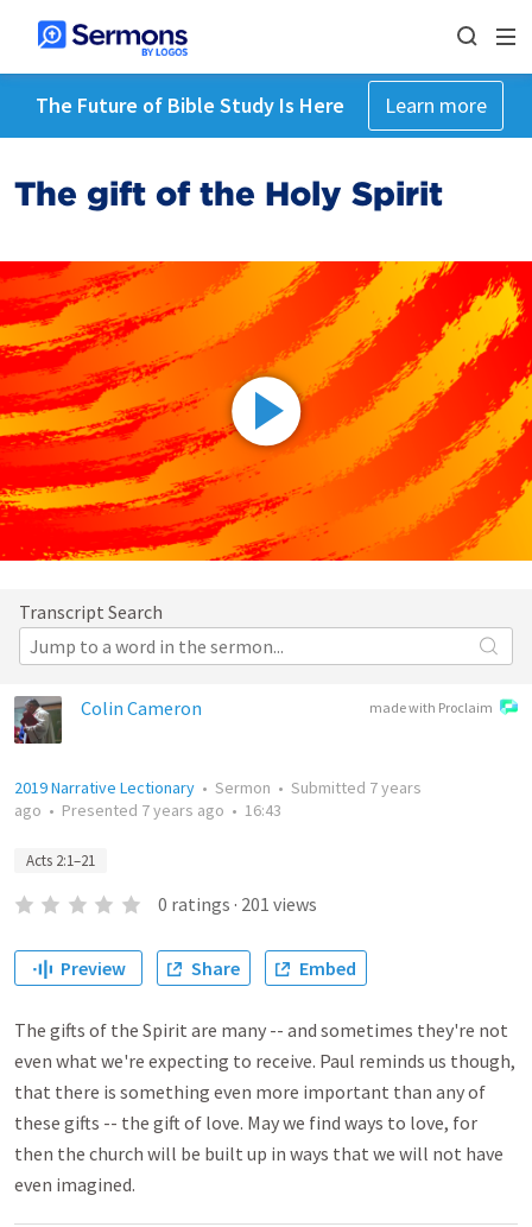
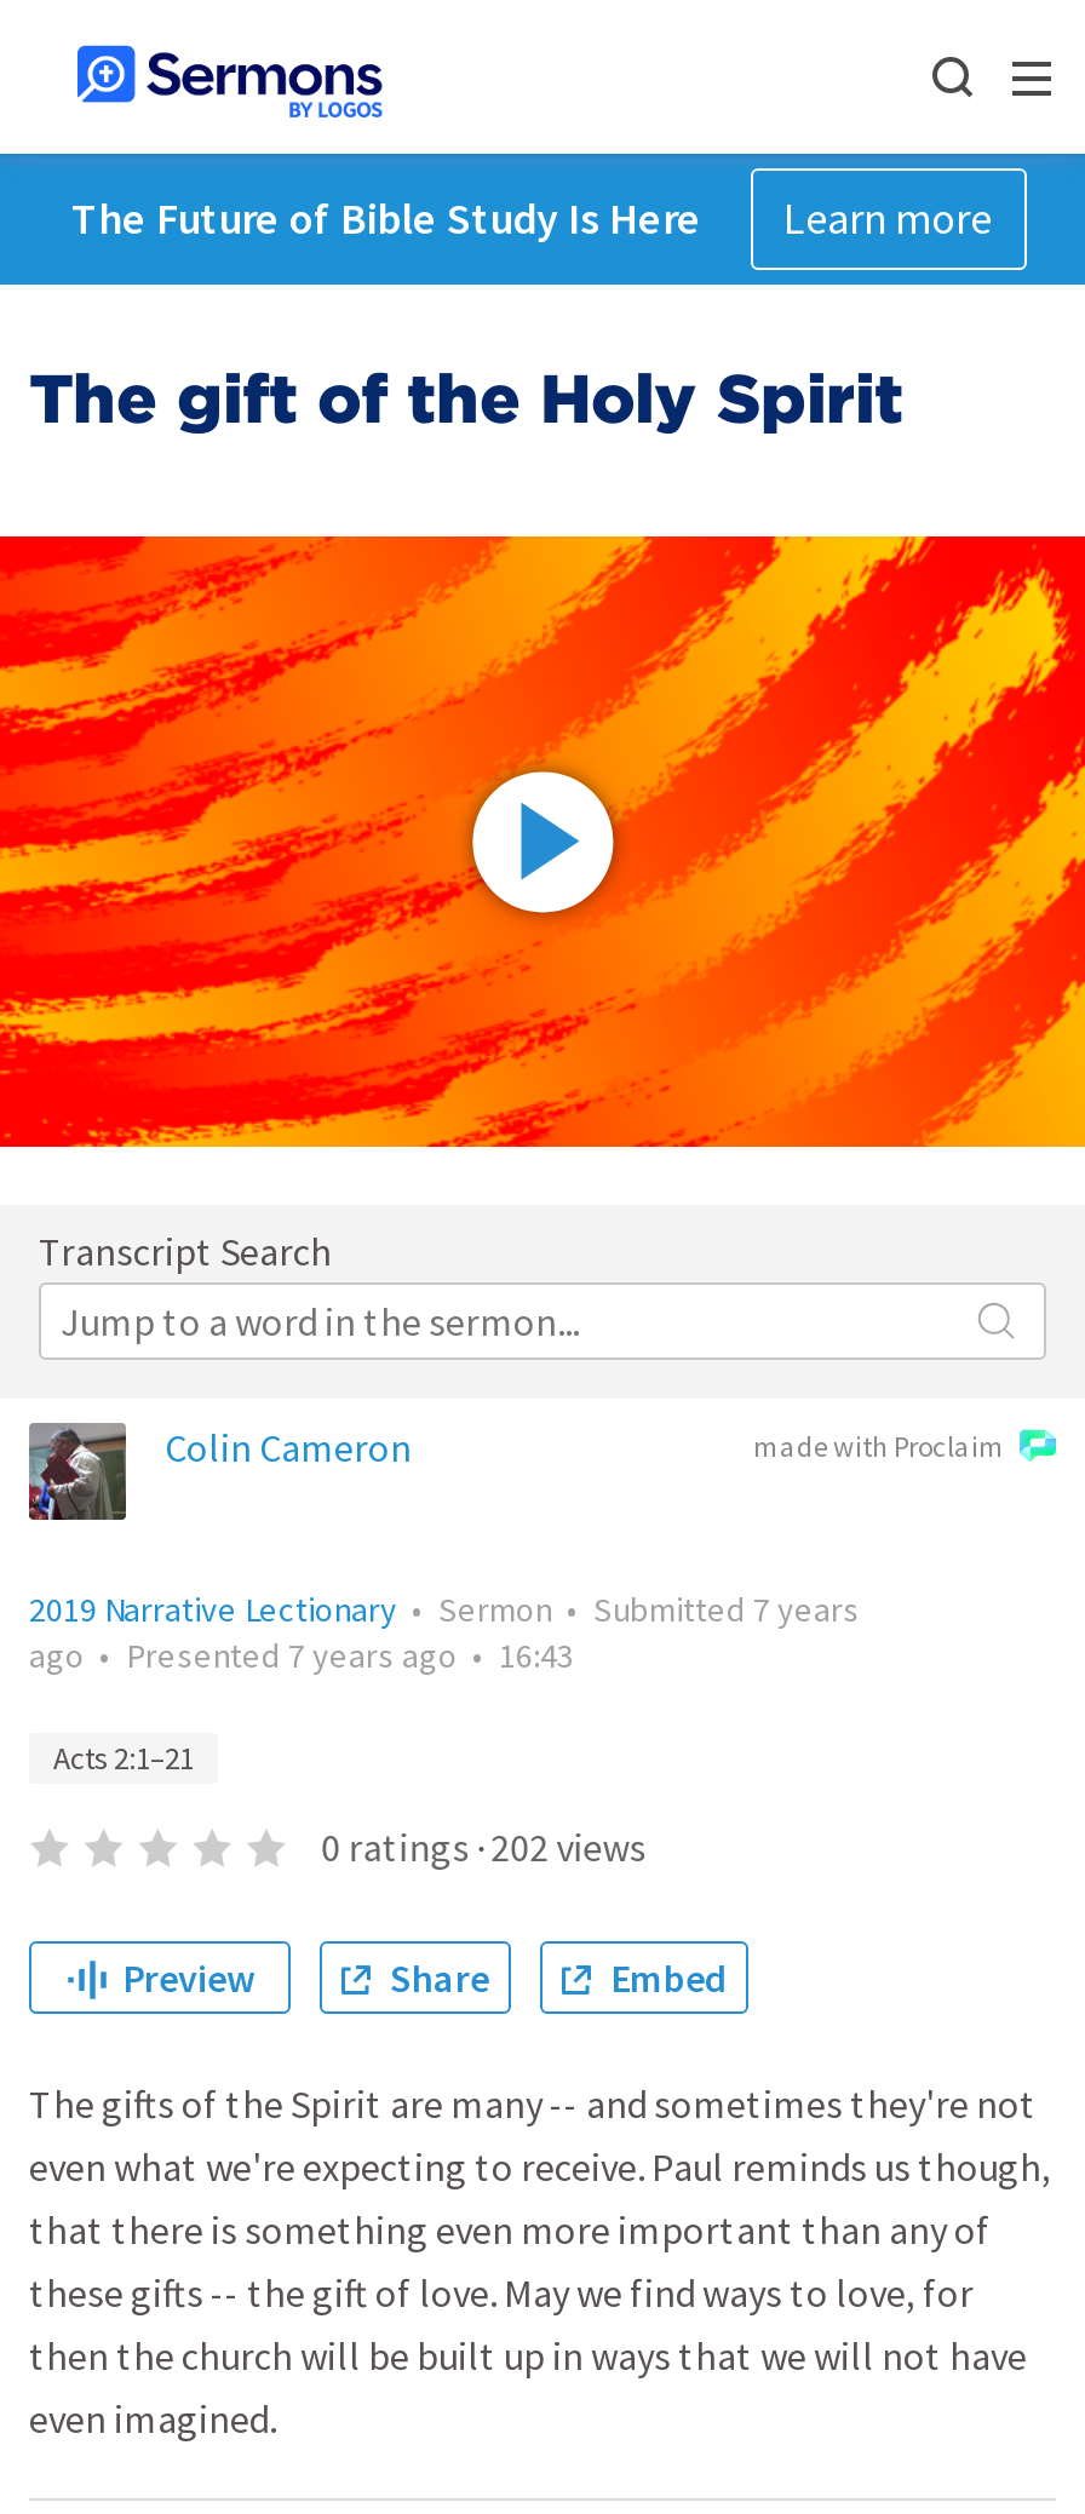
- 0 ratings · 201 views
+ 0 ratings · 202 views
